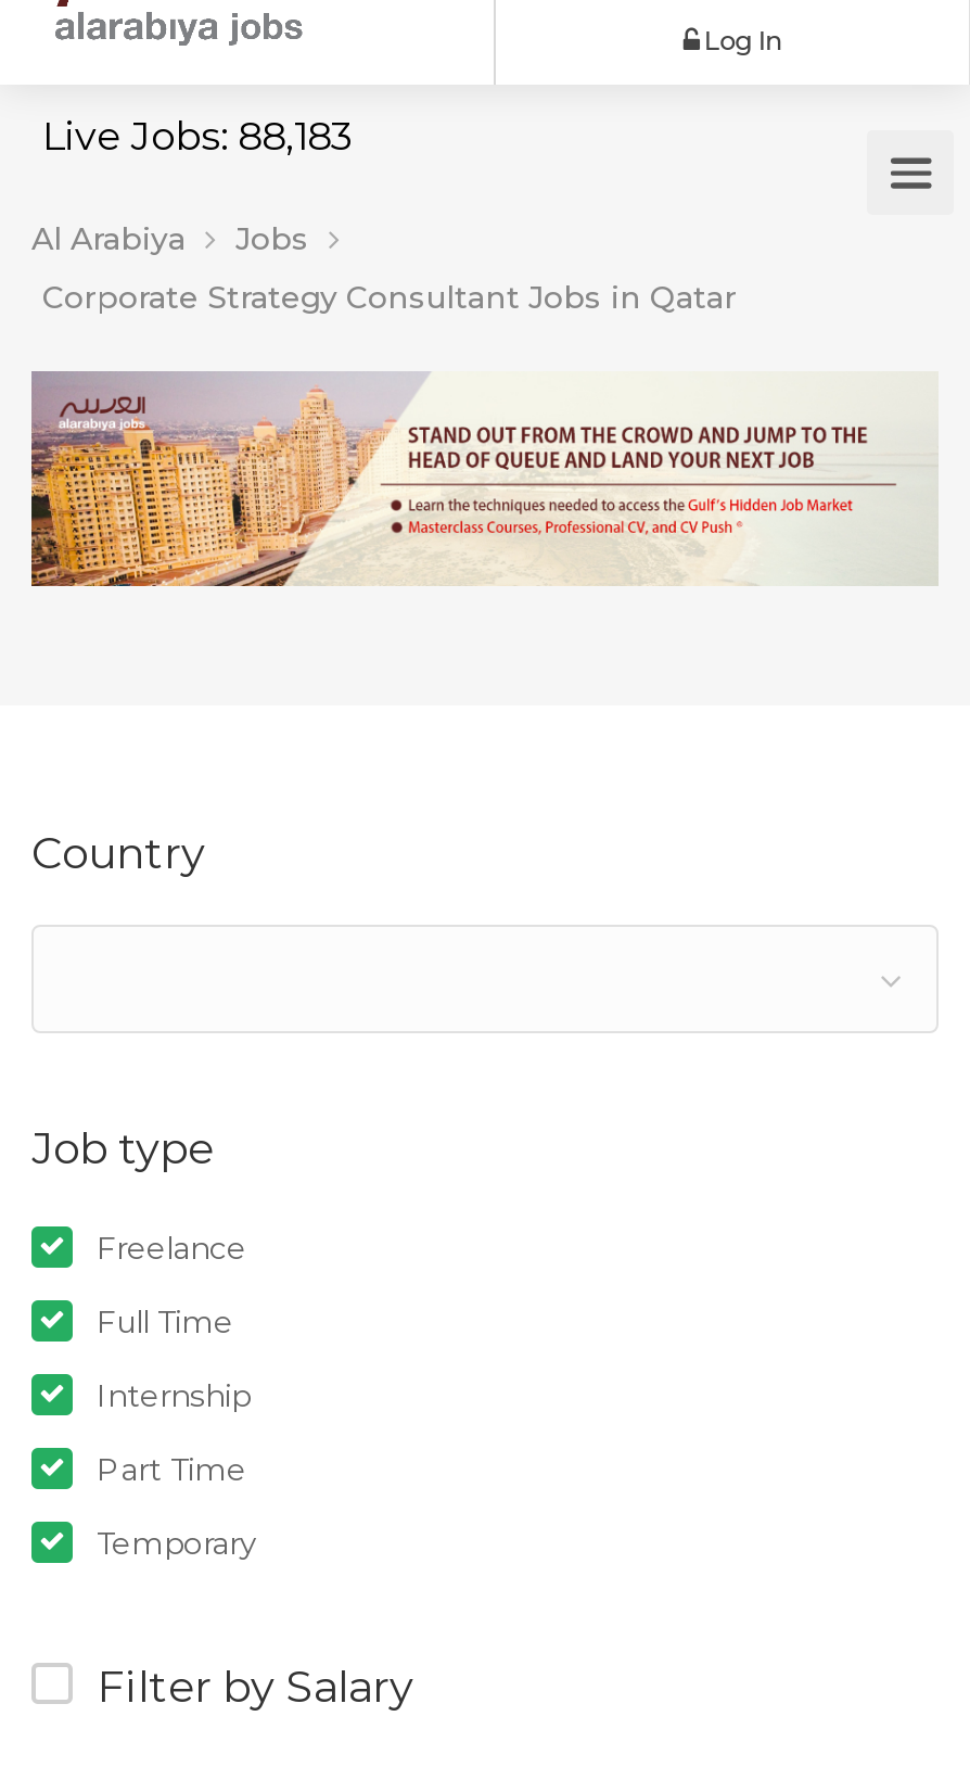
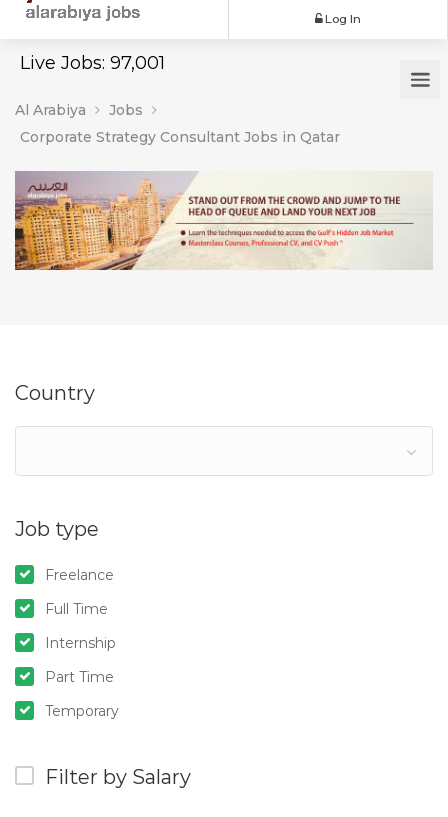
- Live Jobs: 88,183
+ Live Jobs: 97,001
